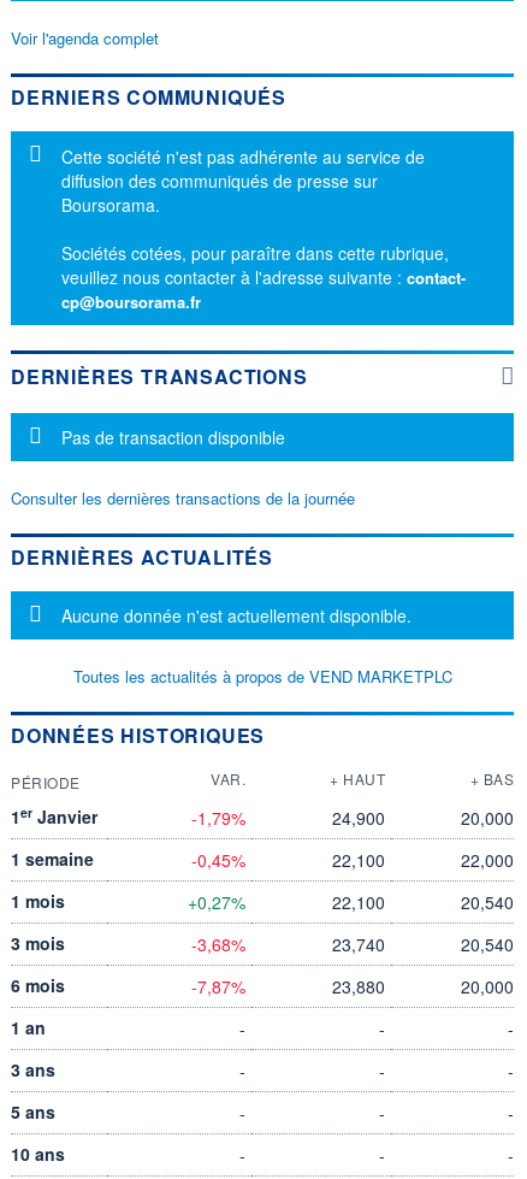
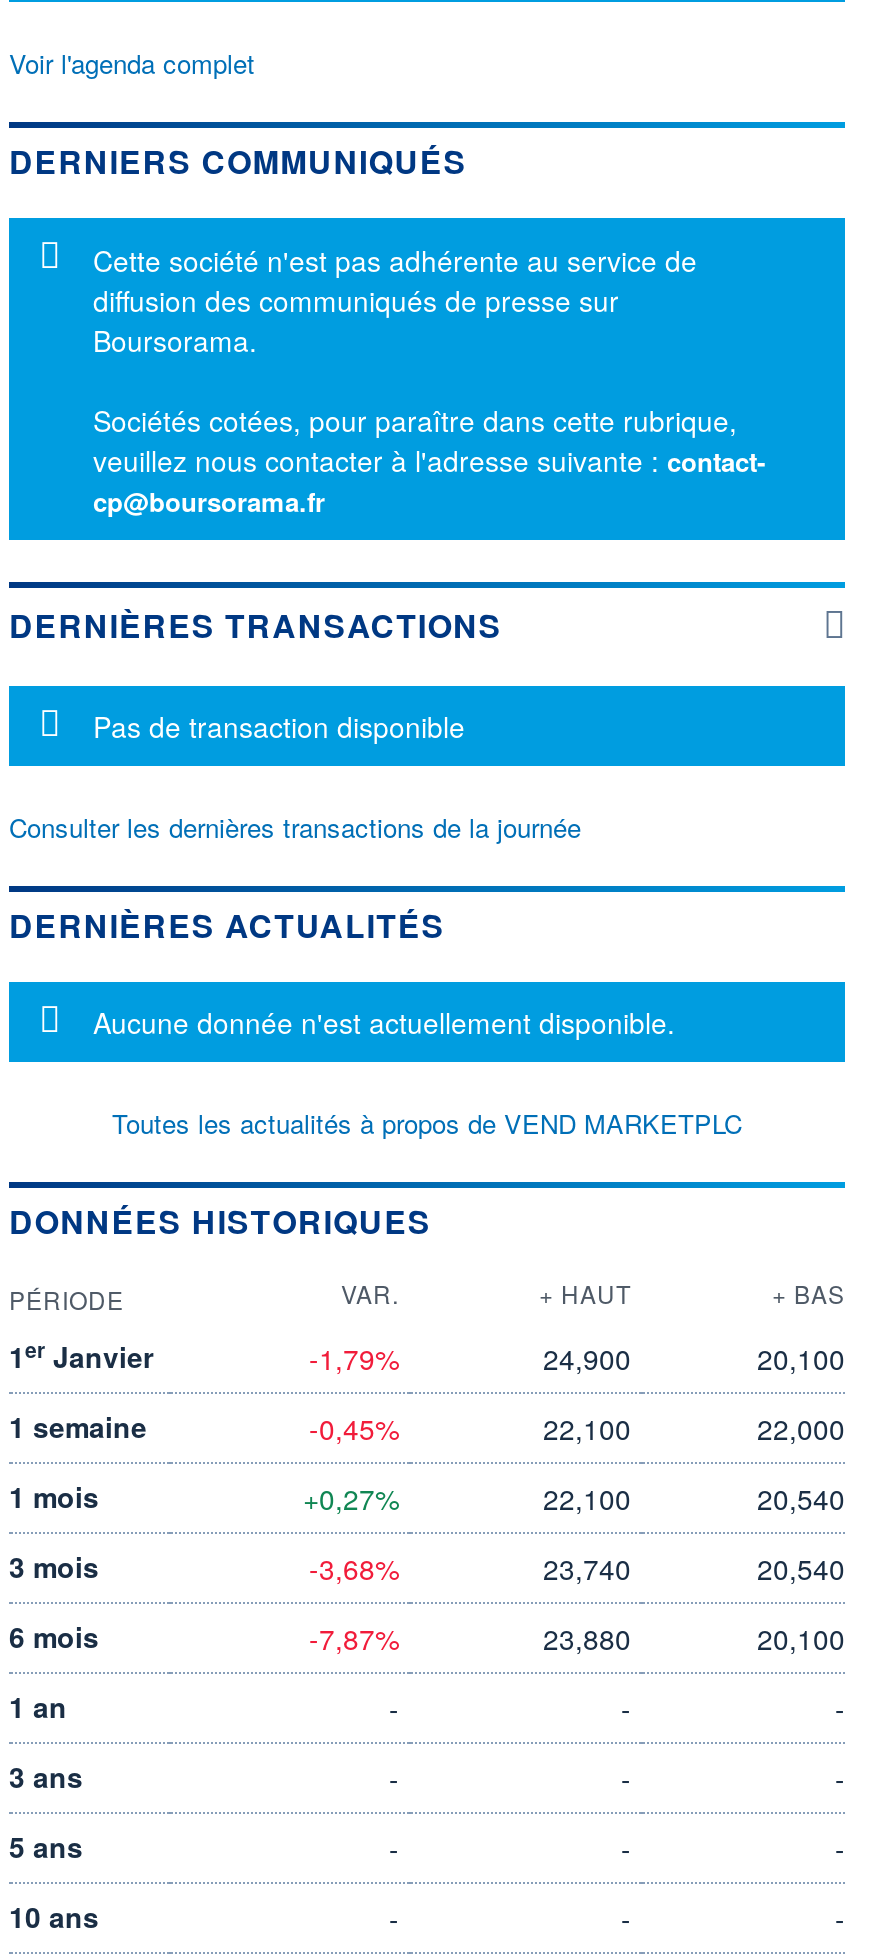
- 20,000
+ 20,100

- 20,000
+ 20,100
